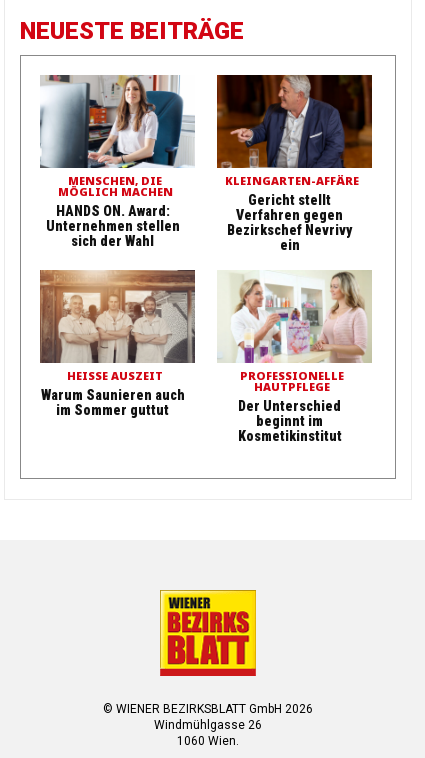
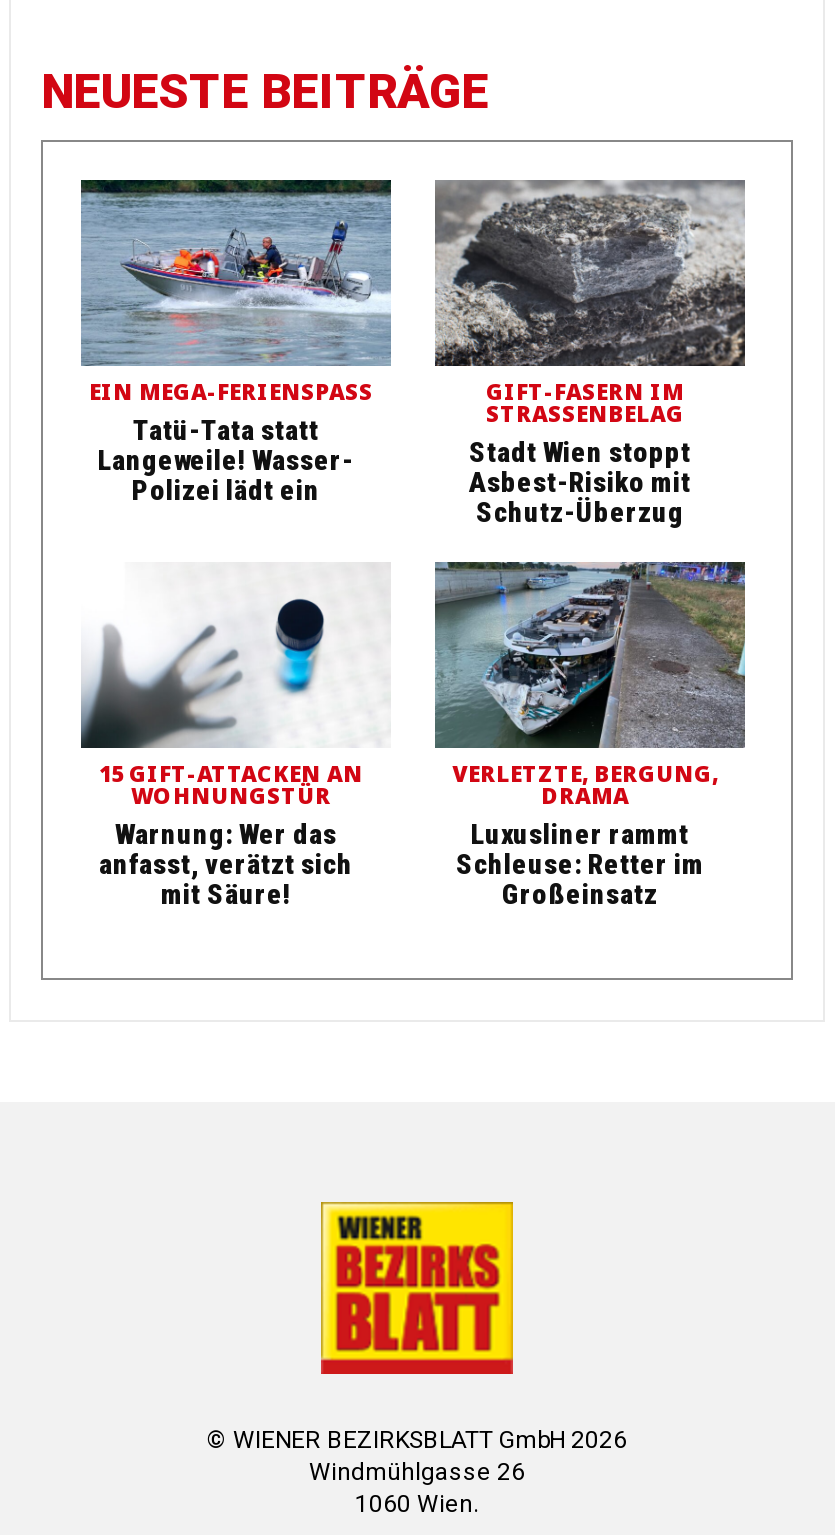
- [image]
- MENSCHEN, DIE
- MÖGLICH MACHEN
- HANDS ON. Award:
- Unternehmen stellen
- sich der Wahl
+ [image]
+ EIN MEGA-FERIENSPASS
+ Tatü-Tata statt
+ Langeweile! Wasser-
+ Polizei lädt ein

- [image]
- KLEINGARTEN-AFFÄRE
- Gericht stellt
- Verfahren gegen
- Bezirkschef Nevrivy
- ein
+ [image]
+ GIFT-FASERN IM
+ STRASSENBELAG
+ Stadt Wien stoppt
+ Asbest-Risiko mit
+ Schutz-Überzug

- [image]
- HEISSE AUSZEIT
- Warum Saunieren auch
- im Sommer guttut
+ [image]
+ 15 GIFT-ATTACKEN AN
+ WOHNUNGSTÜR
+ Warnung: Wer das
+ anfasst, verätzt sich
+ mit Säure!

- [image]
- PROFESSIONELLE
- HAUTPFLEGE
- Der Unterschied
- beginnt im
- Kosmetikinstitut
+ [image]
+ VERLETZTE, BERGUNG,
+ DRAMA
+ Luxusliner rammt
+ Schleuse: Retter im
+ Großeinsatz
